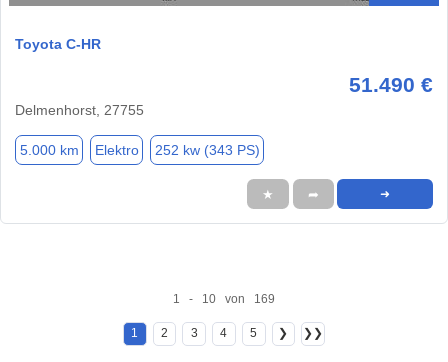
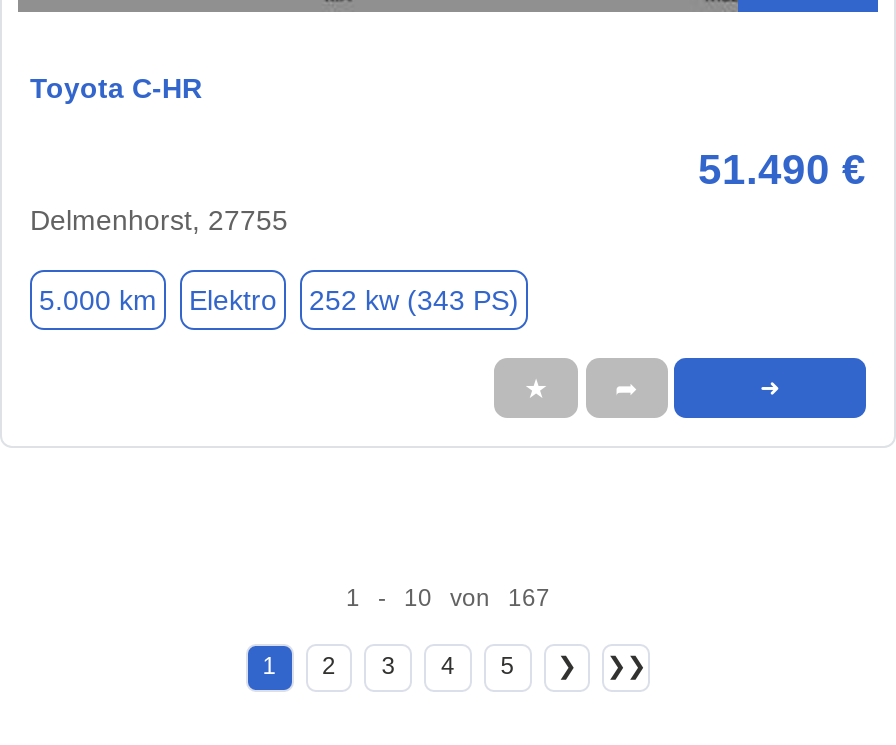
- 1 - 10 von 169
+ 1 - 10 von 167
